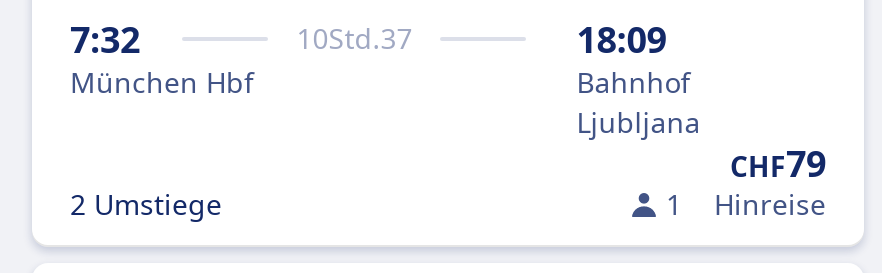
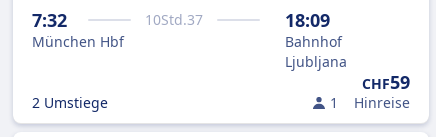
- CHF79
+ CHF59
